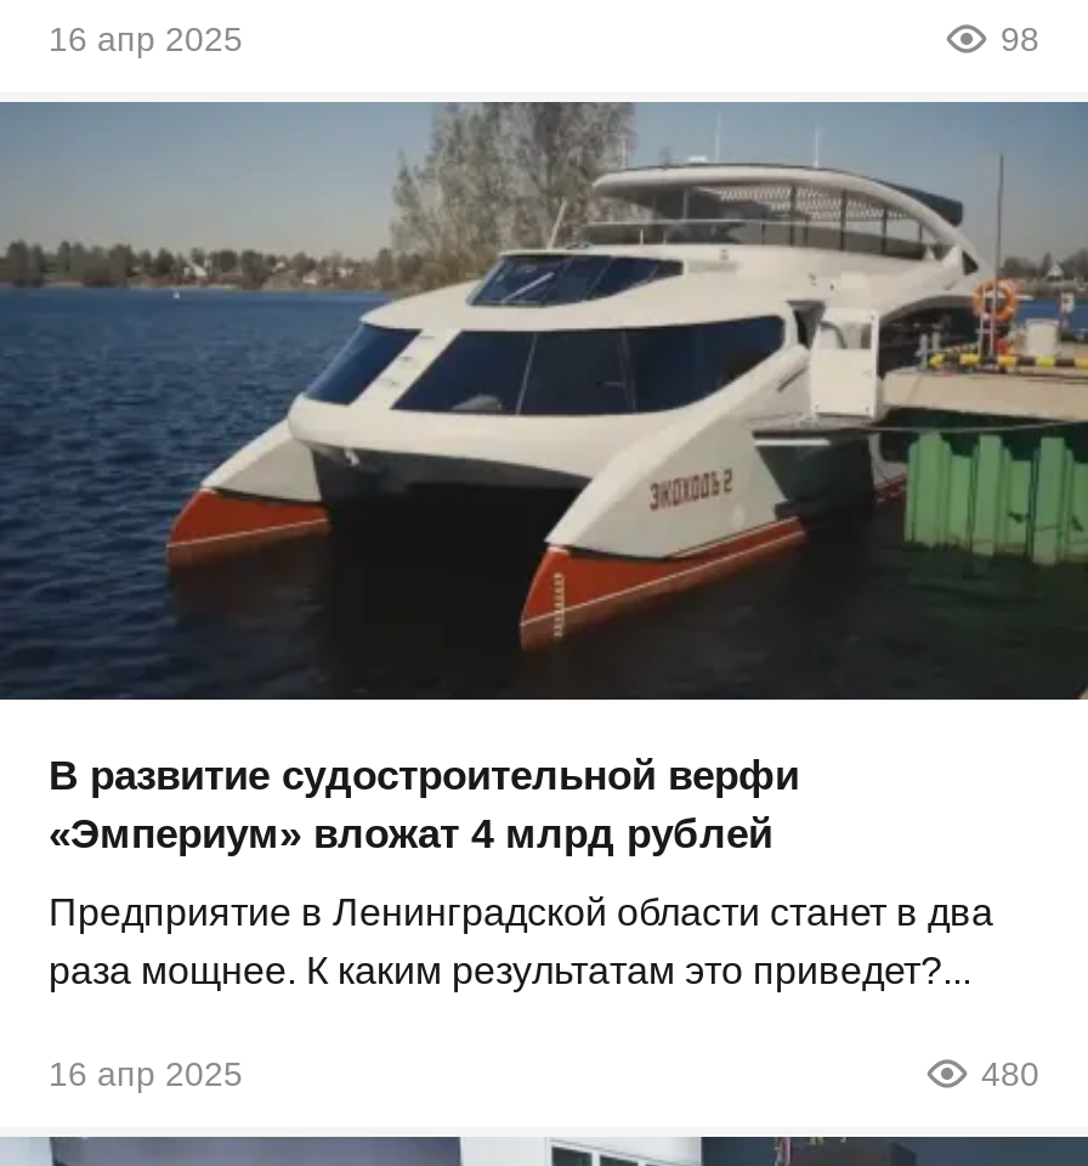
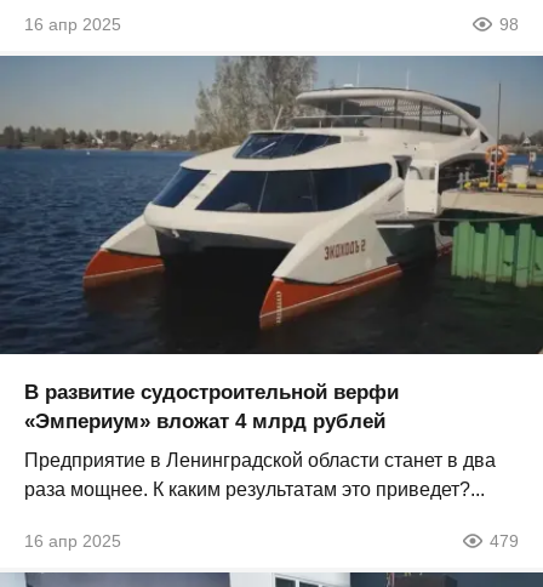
- 480
+ 479
